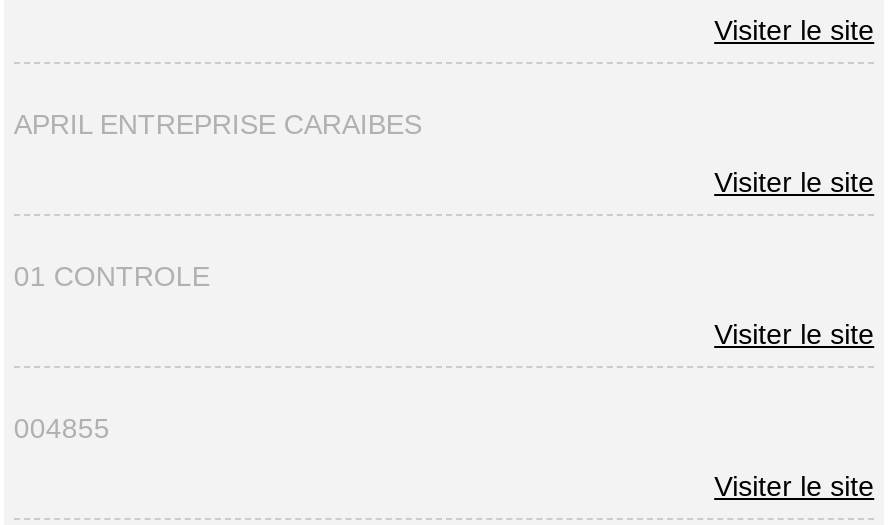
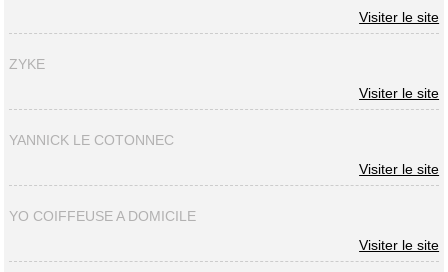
- APRIL ENTREPRISE CARAIBES
+ ZYKE

- 01 CONTROLE
+ YANNICK LE COTONNEC

- 004855
+ YO COIFFEUSE A DOMICILE
